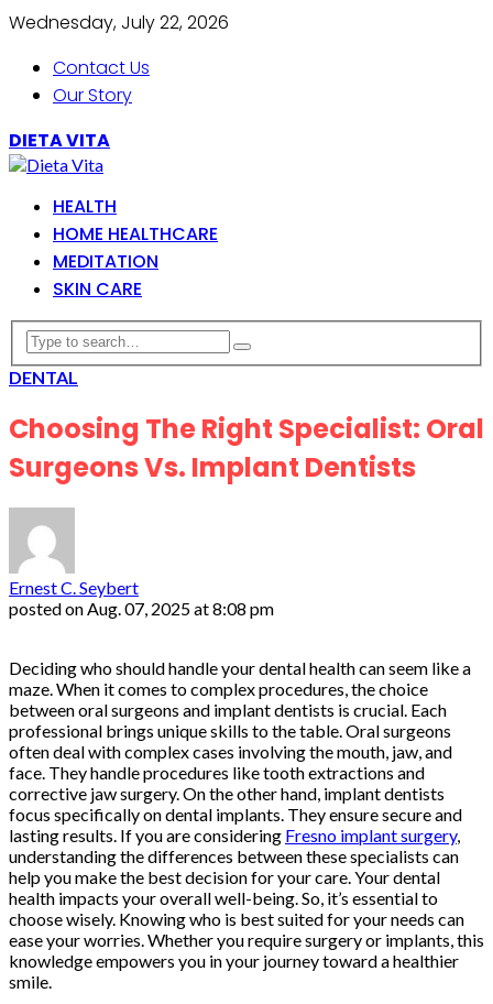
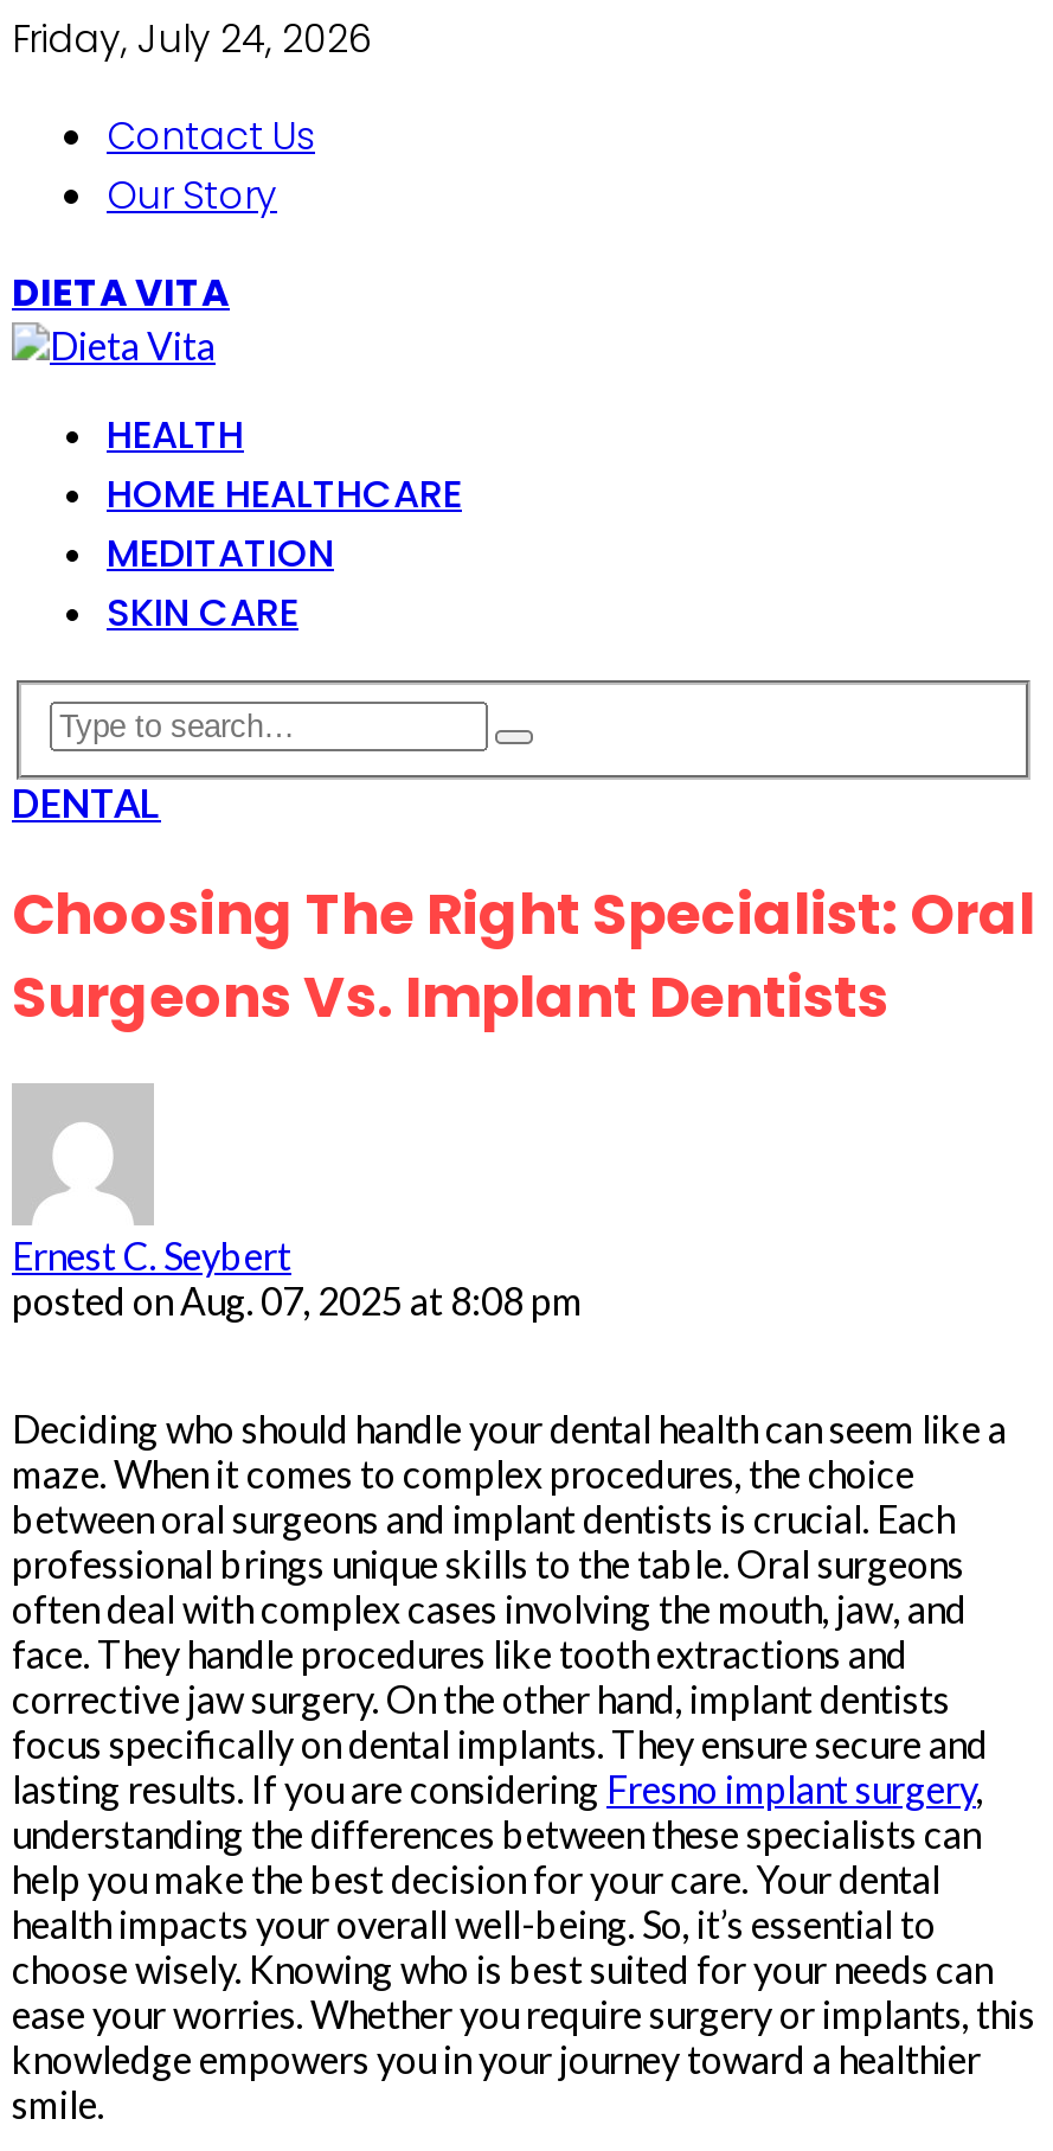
- Wednesday, July 22, 2026
+ Friday, July 24, 2026
